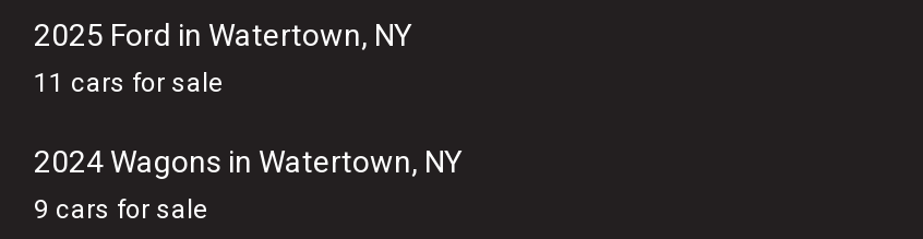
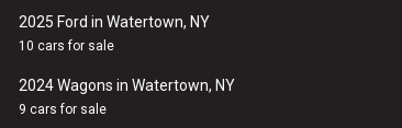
- 11 cars for sale
+ 10 cars for sale
